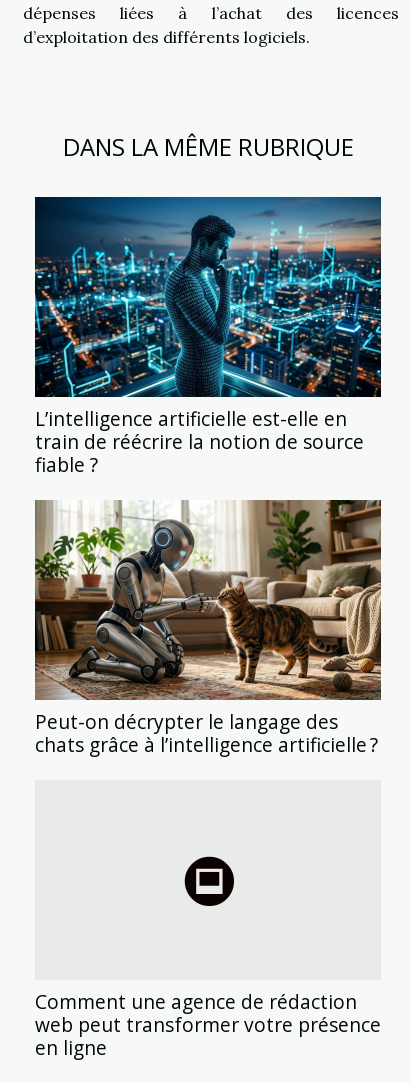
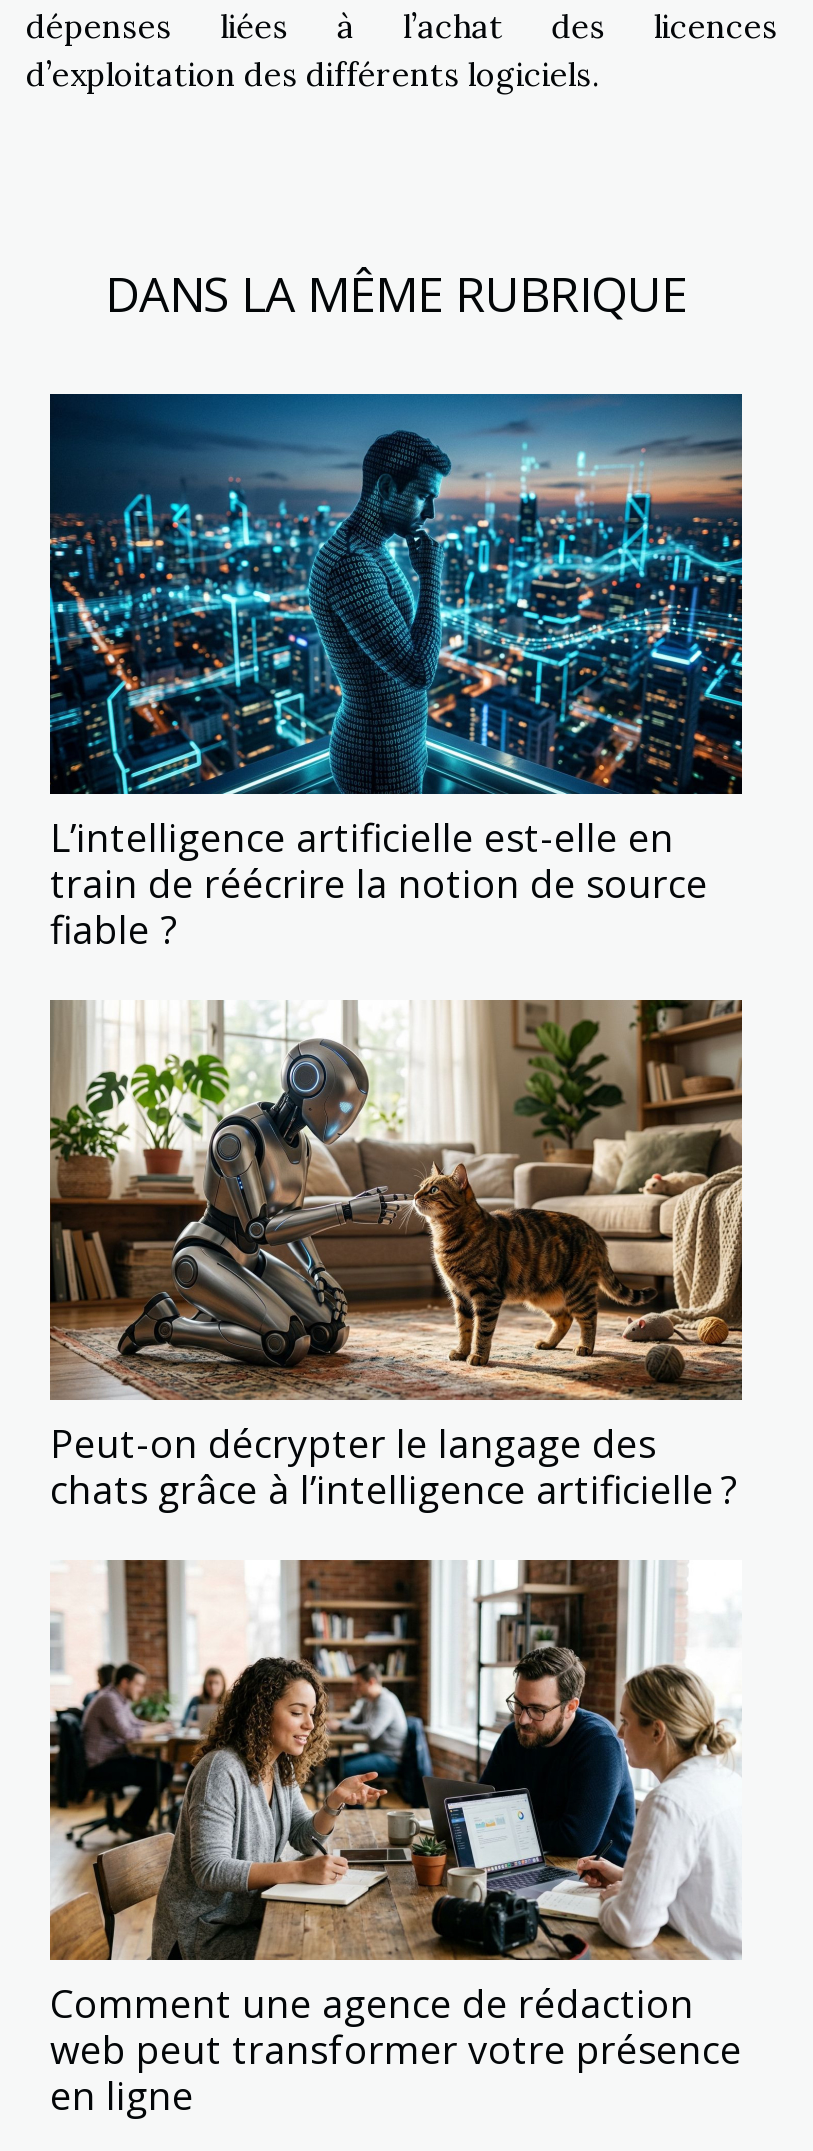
+ [image]
